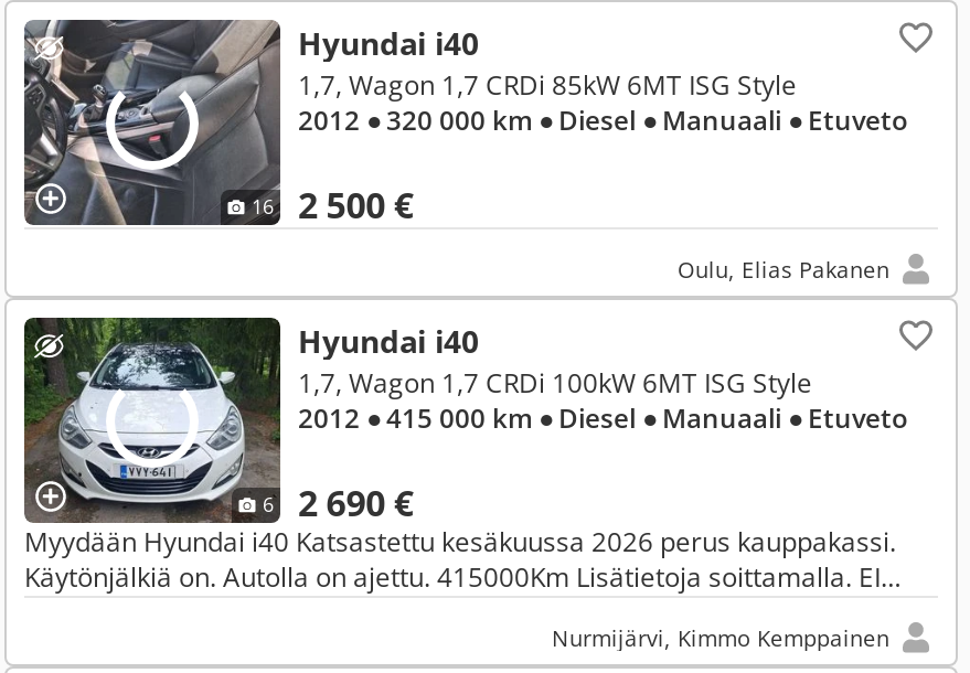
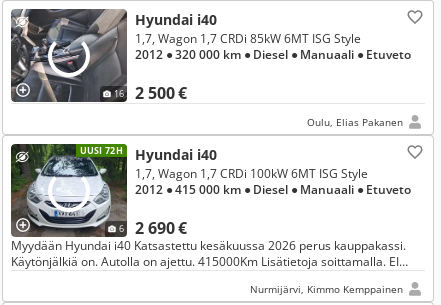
+ UUSI 72H
